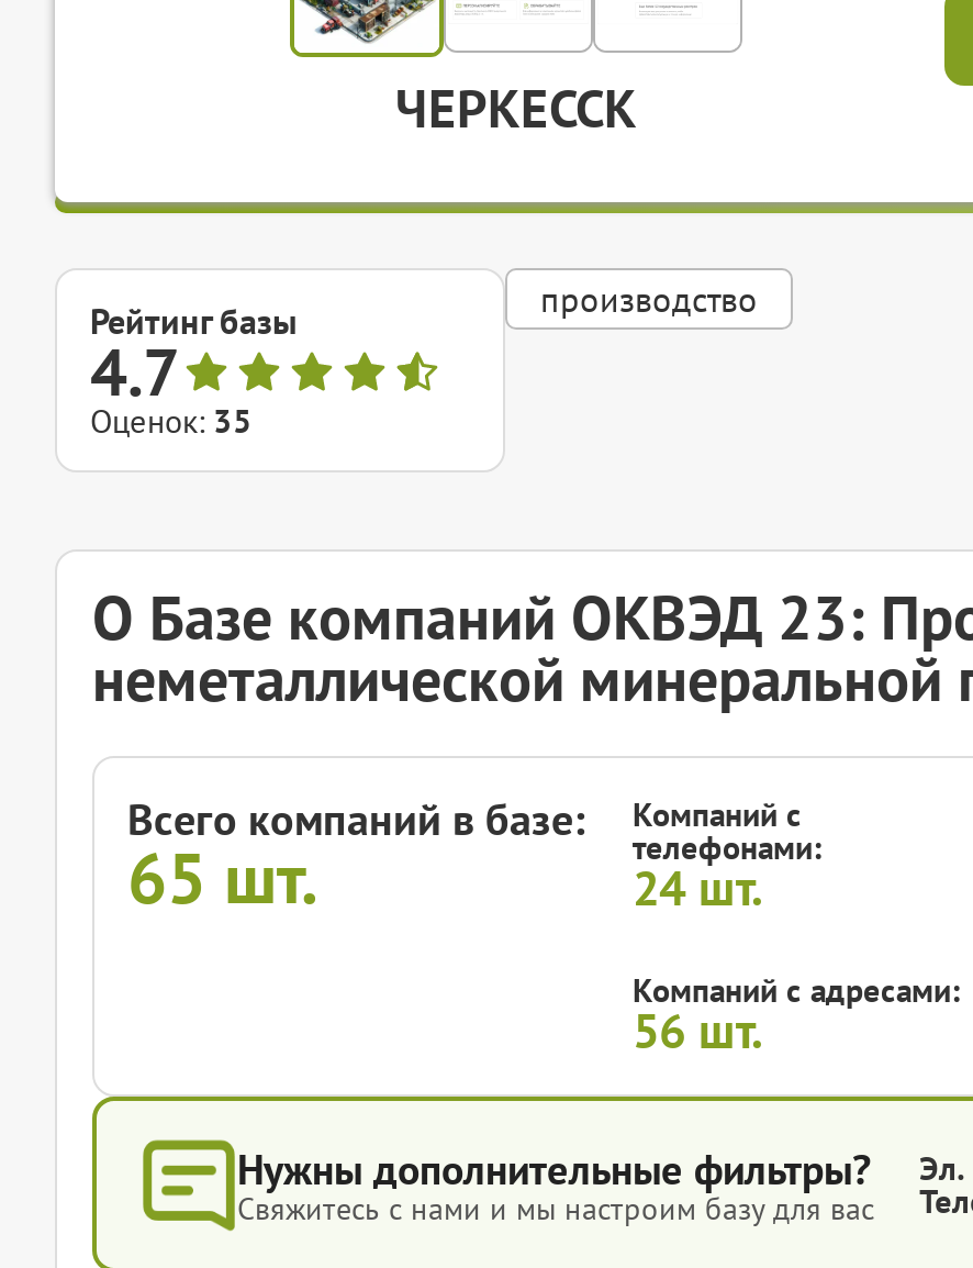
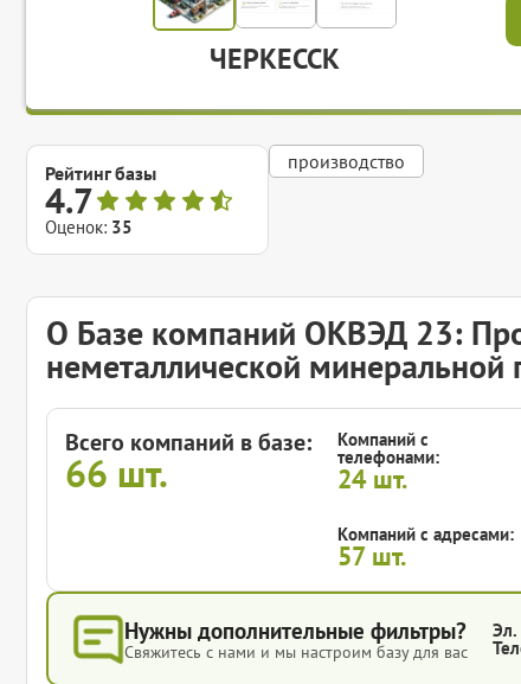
- 65шт.
+ 66шт.

- 56шт.
+ 57шт.
